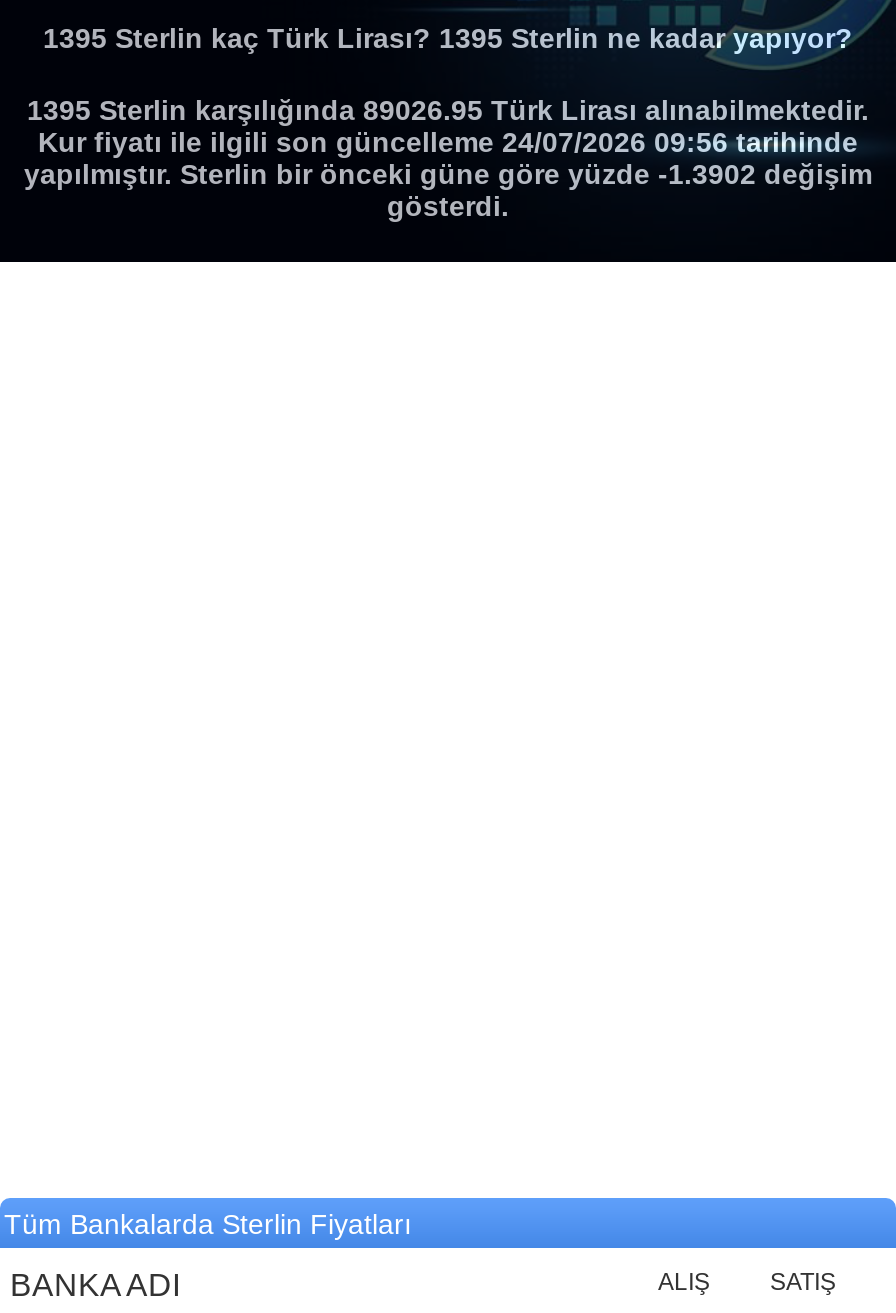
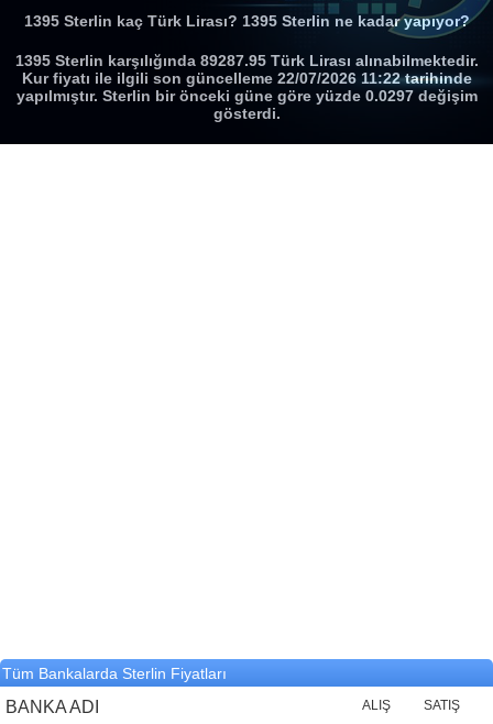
- 1395 Sterlin karşılığında 89026.95 Türk Lirası alınabilmektedir.
+ 1395 Sterlin karşılığında 89287.95 Türk Lirası alınabilmektedir.

- Kur fiyatı ile ilgili son güncelleme 24/07/2026 09:56 tarihinde
+ Kur fiyatı ile ilgili son güncelleme 22/07/2026 11:22 tarihinde

- yapılmıştır. Sterlin bir önceki güne göre yüzde -1.3902 değişim
+ yapılmıştır. Sterlin bir önceki güne göre yüzde 0.0297 değişim
